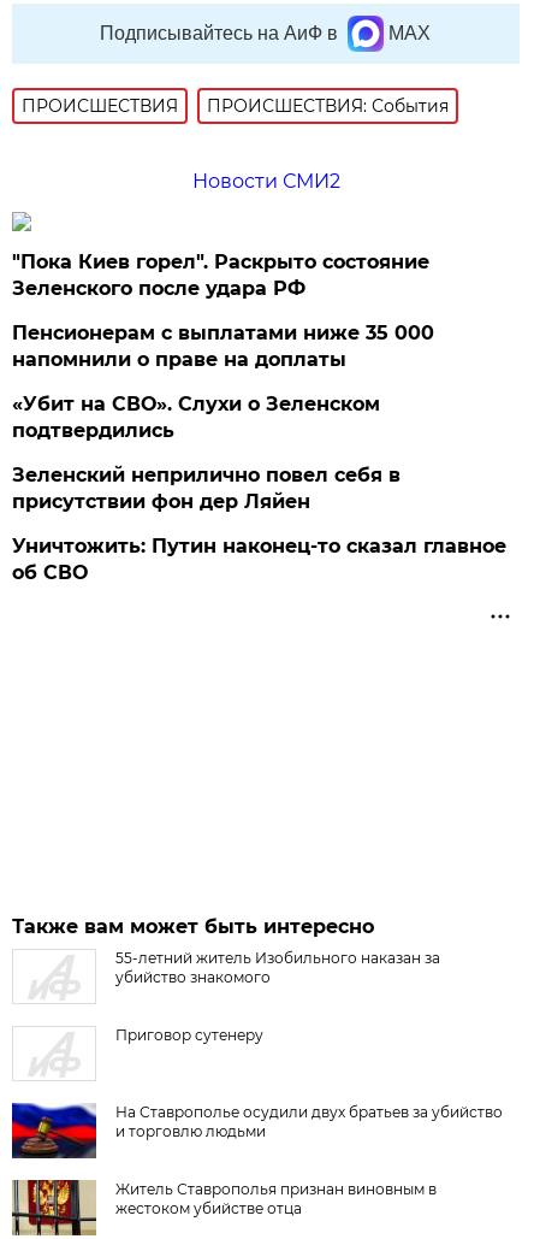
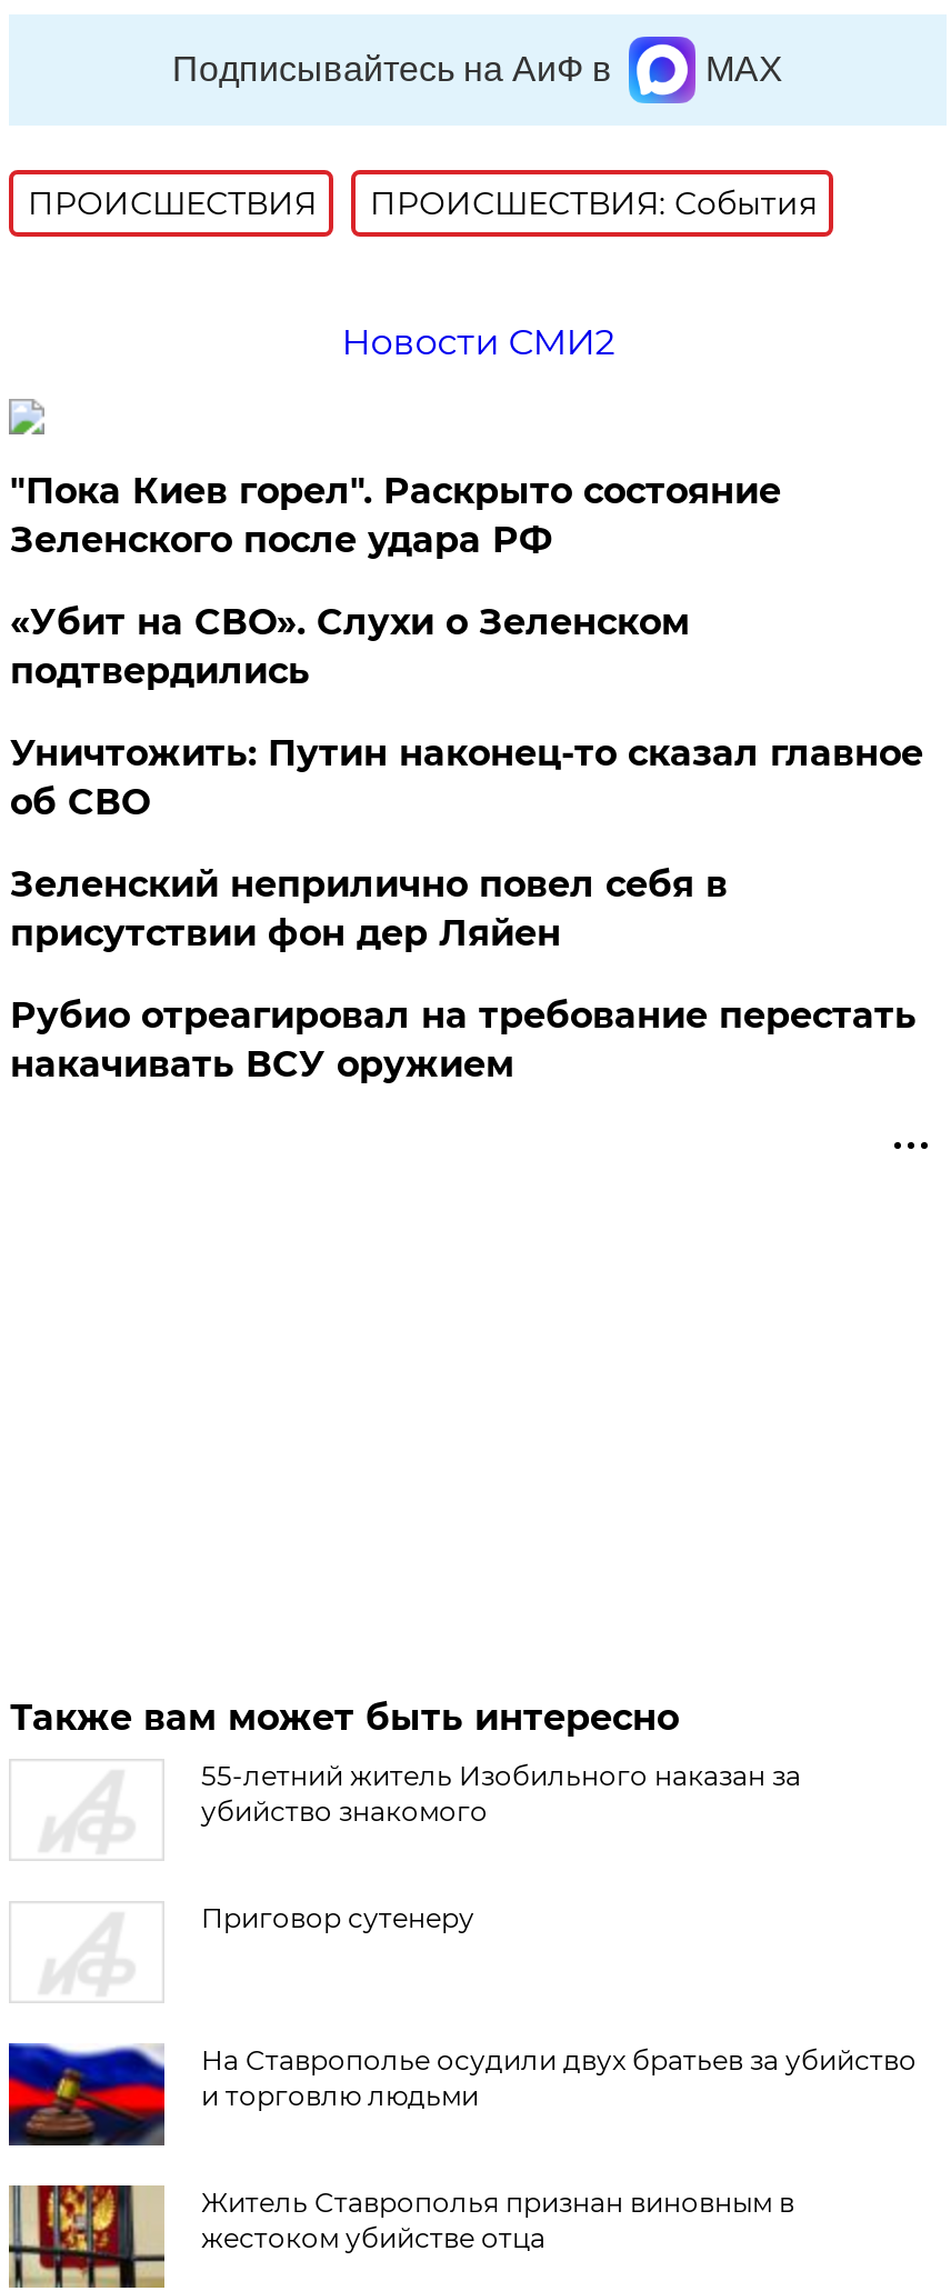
- Пенсионерам с выплатами ниже 35 000
- напомнили о праве на доплаты

moved up: «Убит на СВО». Слухи о Зеленском | подтвердились

+ Рубио отреагировал на требование перестать
+ накачивать ВСУ оружием

moved up: Уничтожить: Путин наконец-то сказал главное | об СВО
